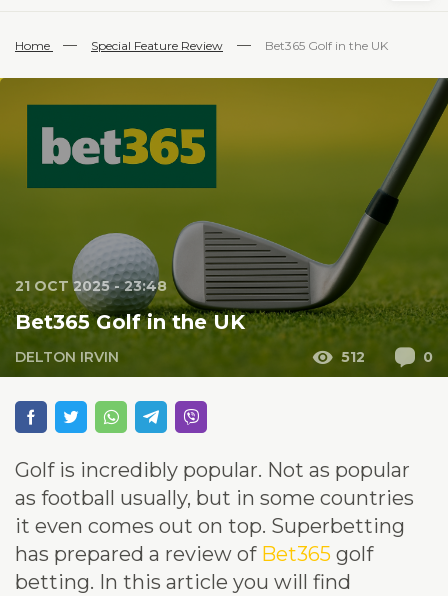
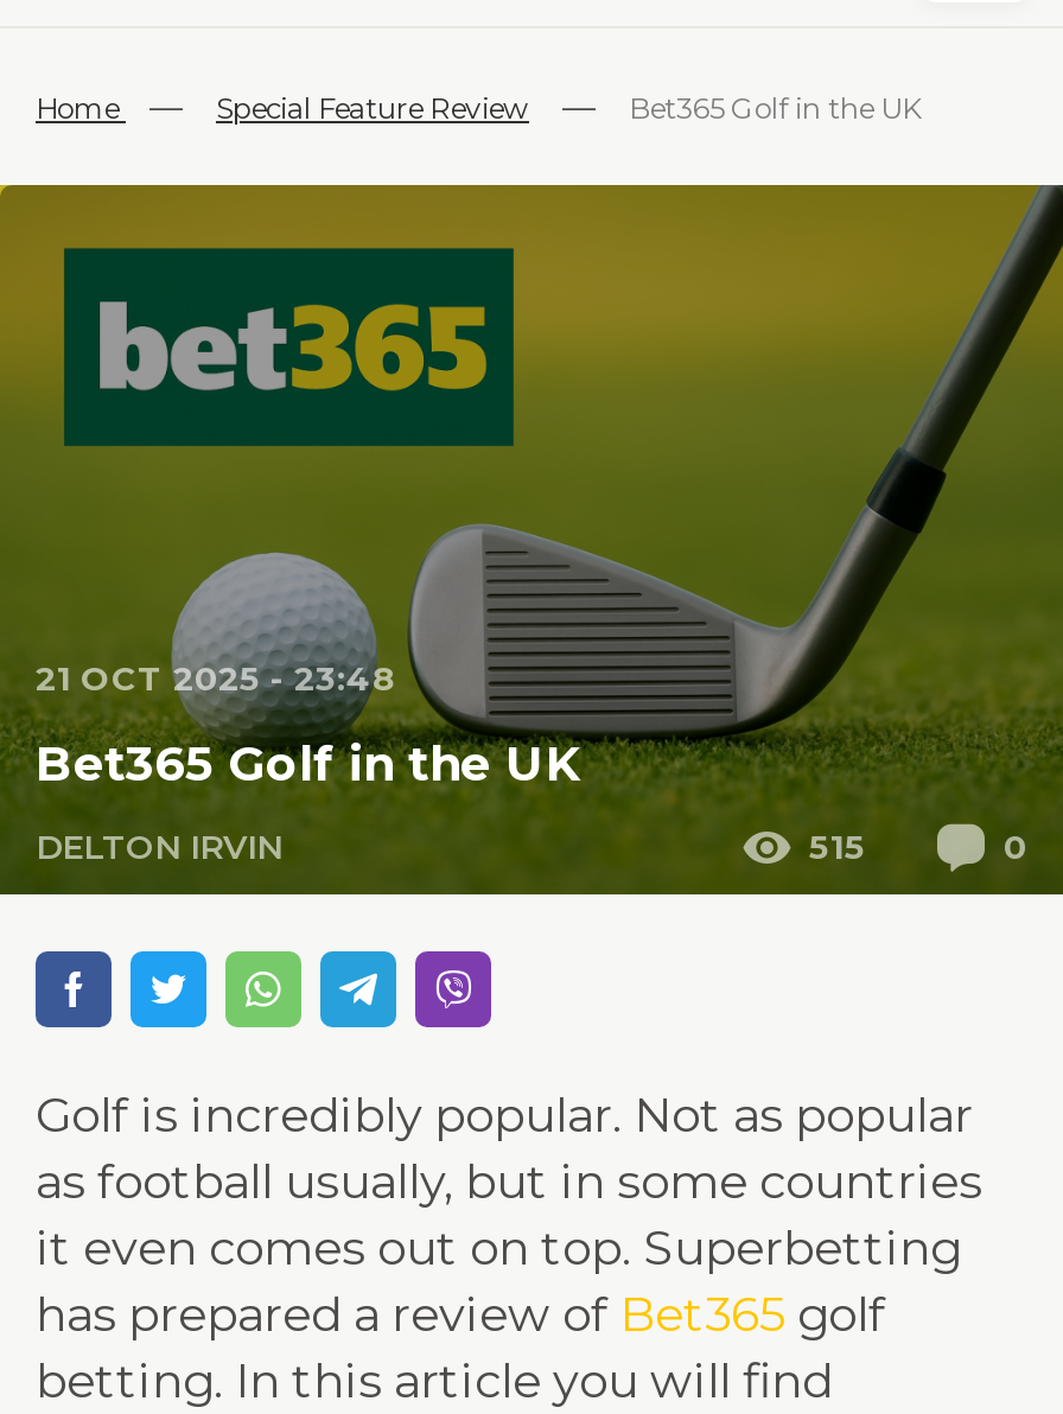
- 512
+ 515
